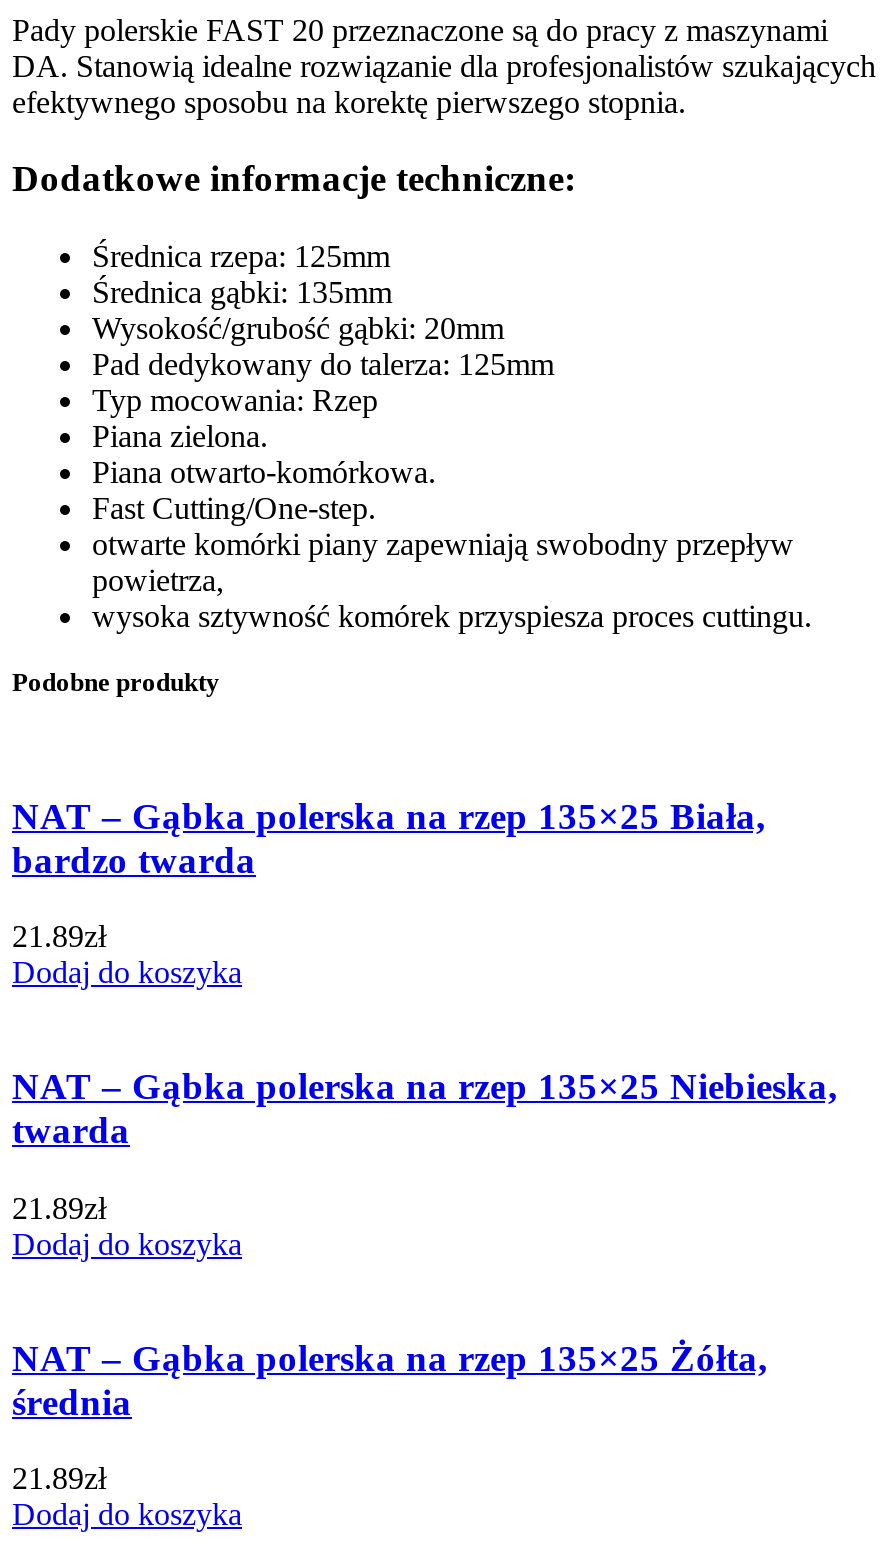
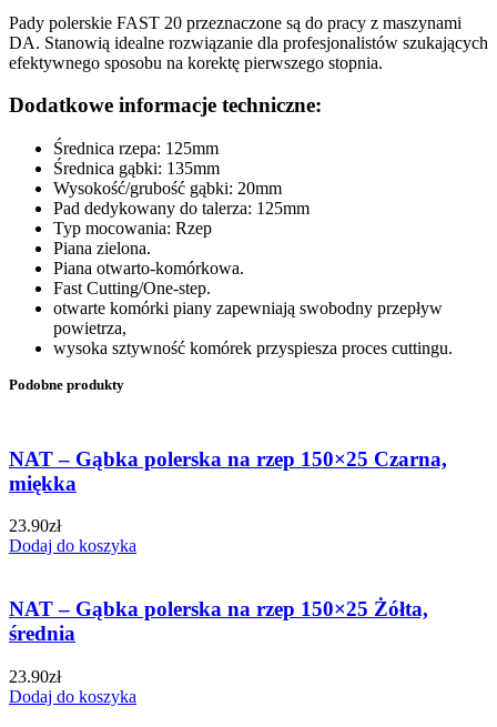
- NAT – Gąbka polerska na rzep 135×25 Biała,
- bardzo twarda
+ NAT – Gąbka polerska na rzep 150×25 Czarna,
+ miękka

- 21.89zł
+ 23.90zł

- NAT – Gąbka polerska na rzep 135×25 Niebieska,
- twarda
- 21.89zł
- Dodaj do koszyka
- NAT – Gąbka polerska na rzep 135×25 Żółta,
+ NAT – Gąbka polerska na rzep 150×25 Żółta,

- 21.89zł
+ 23.90zł
